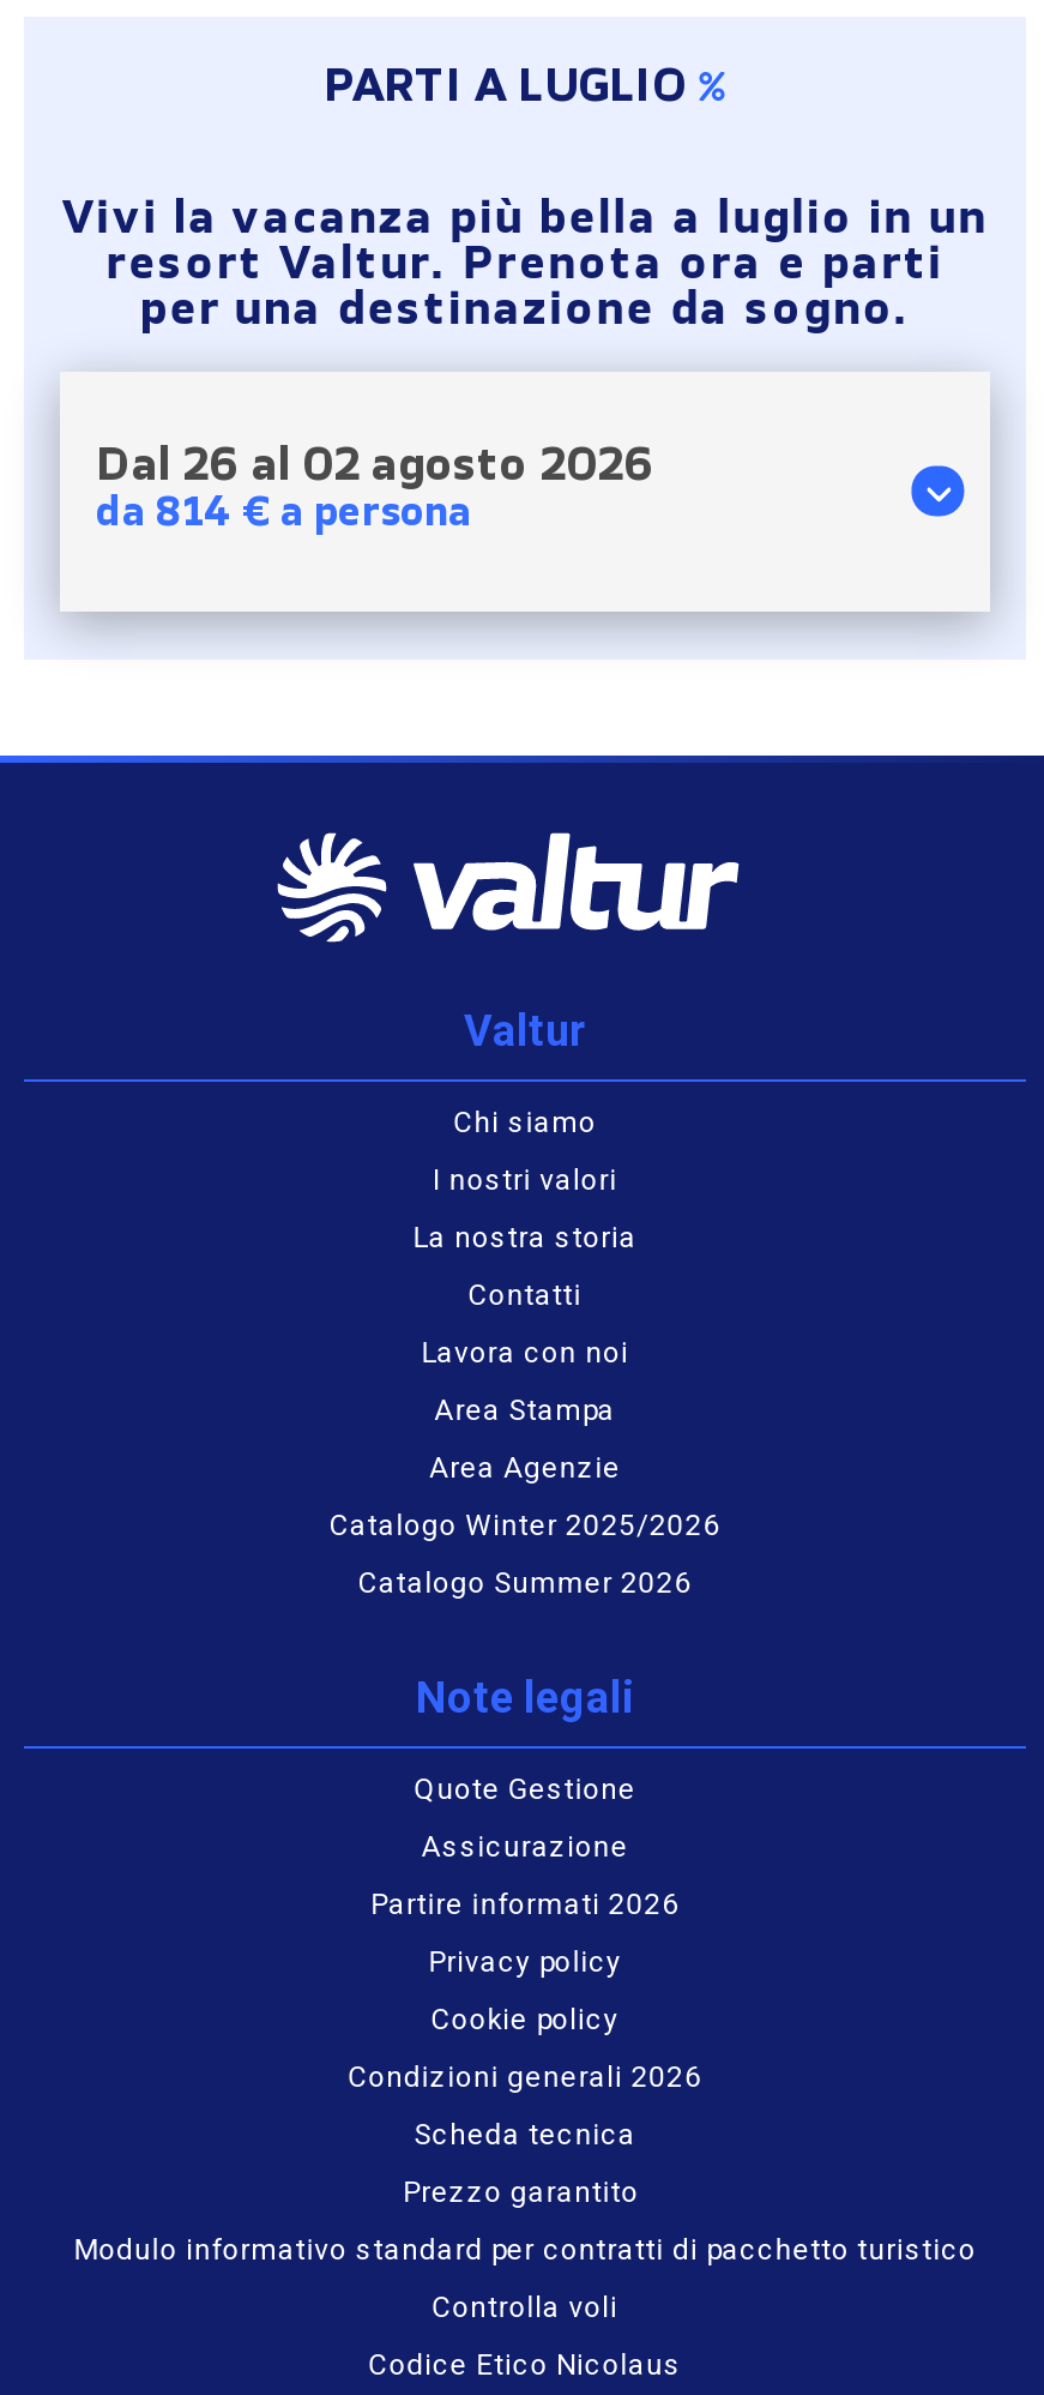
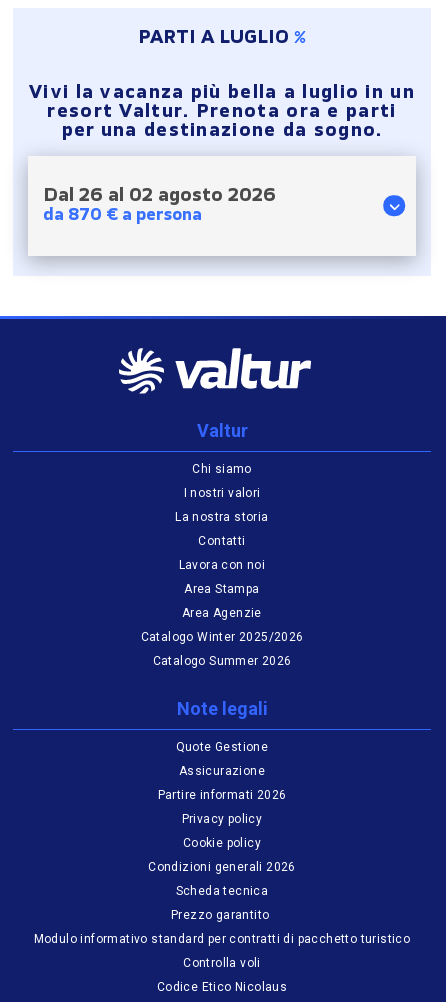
- da 814 € a persona
+ da 870 € a persona
